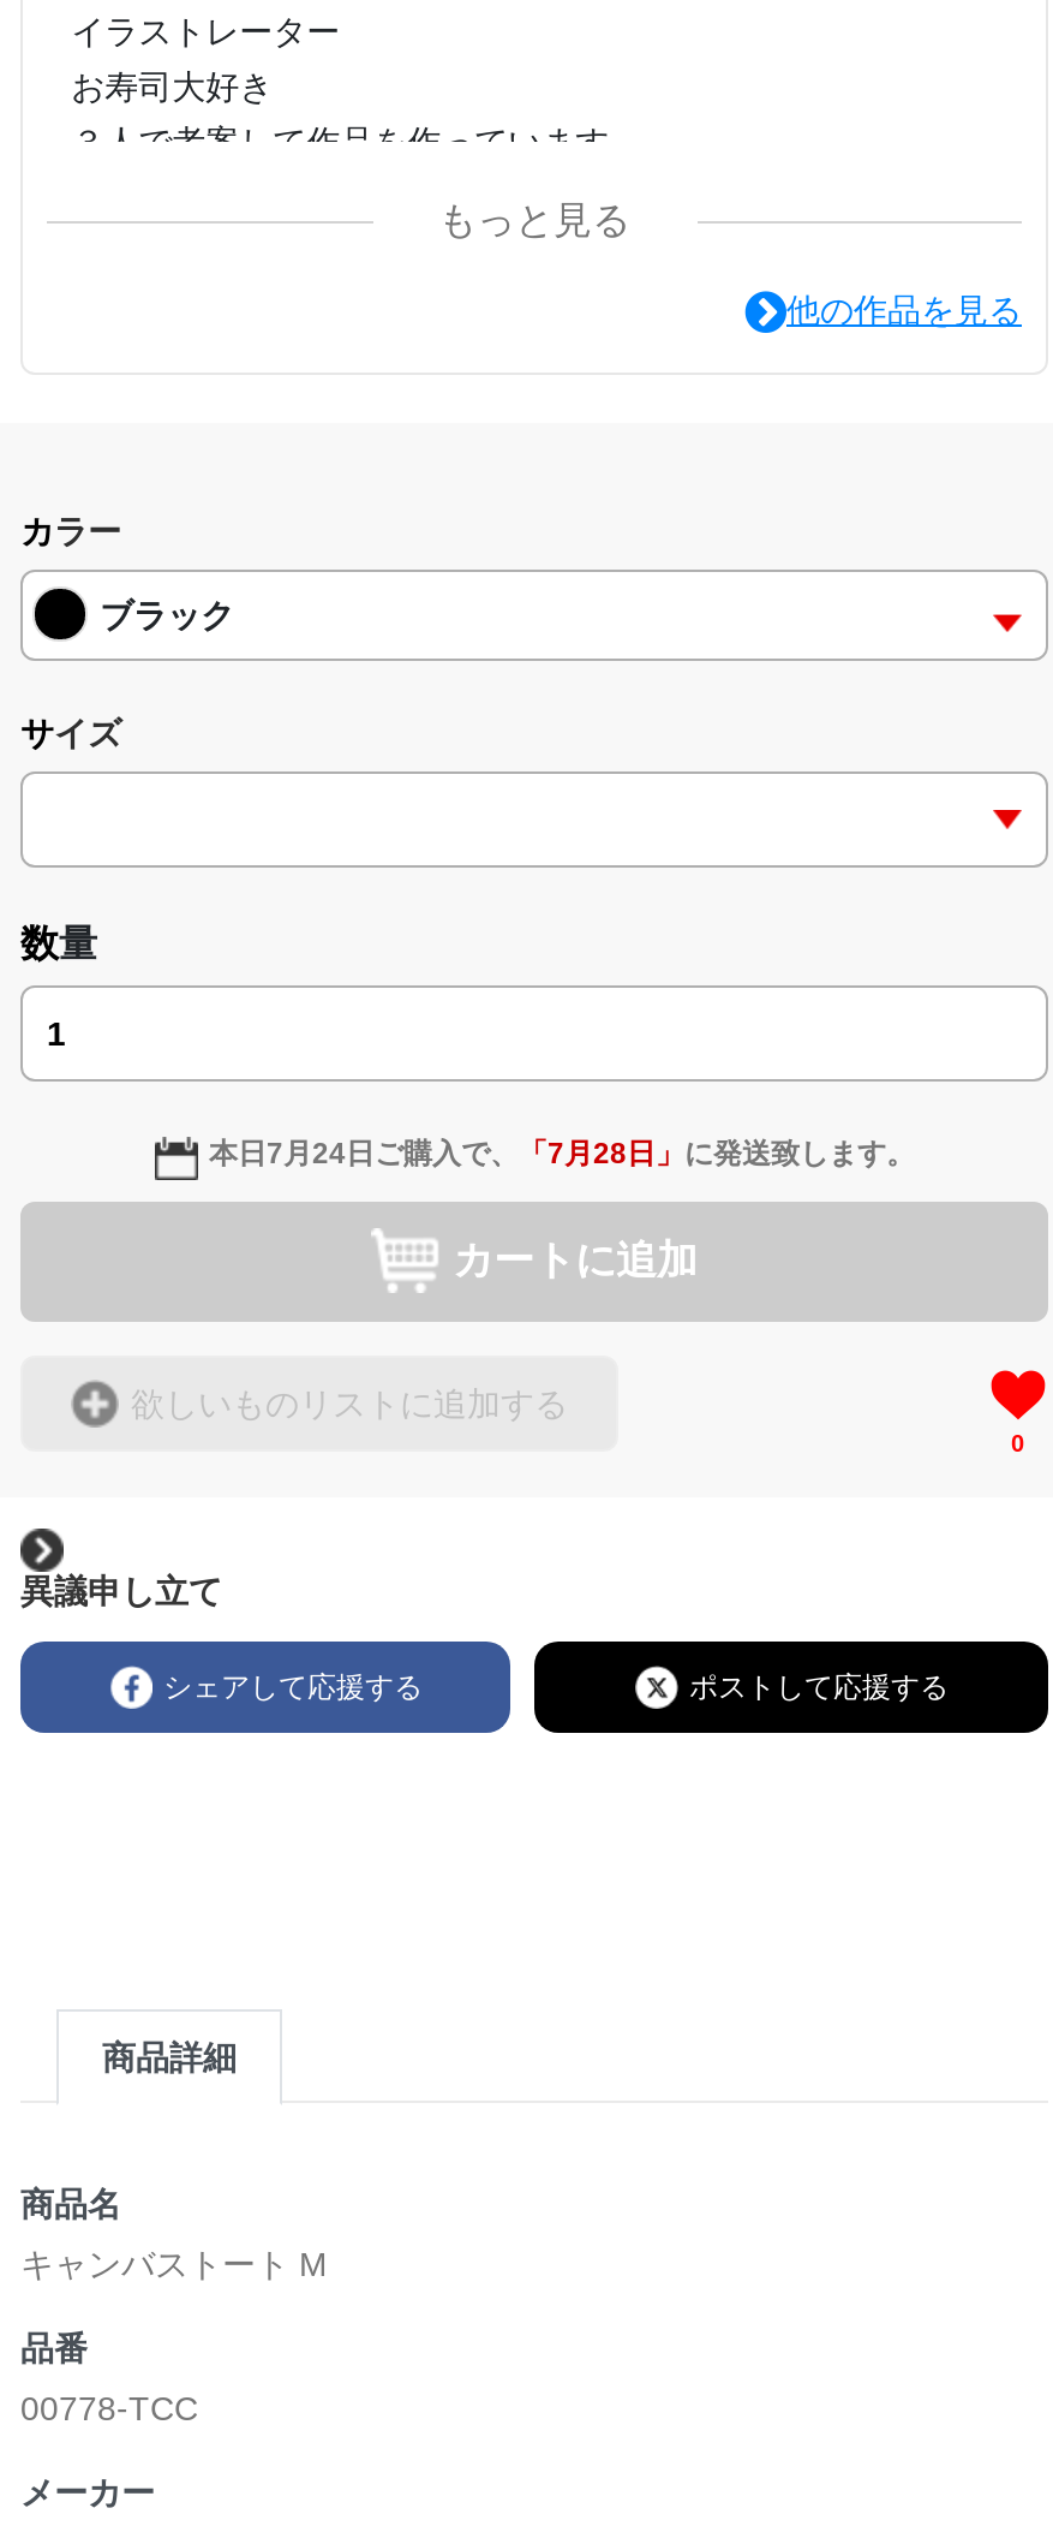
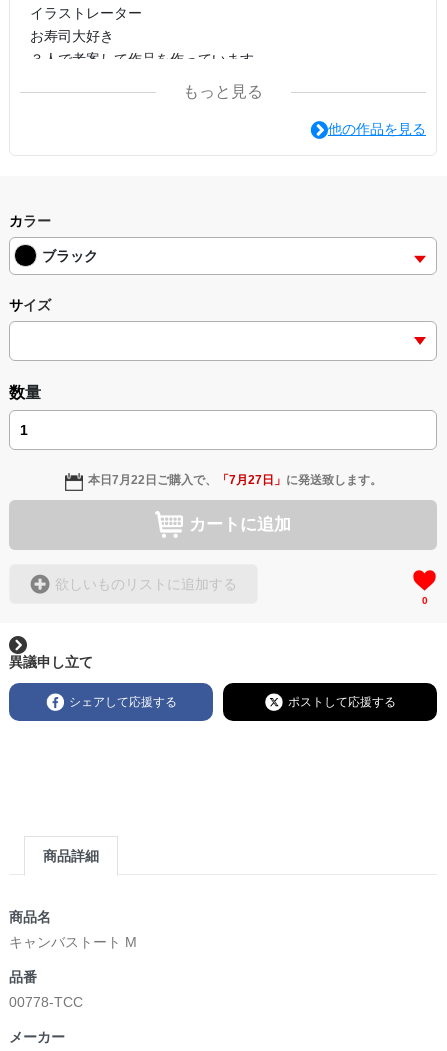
- 本日7月24日ご購入で、「7月28日」に発送致します。
+ 本日7月22日ご購入で、「7月27日」に発送致します。
